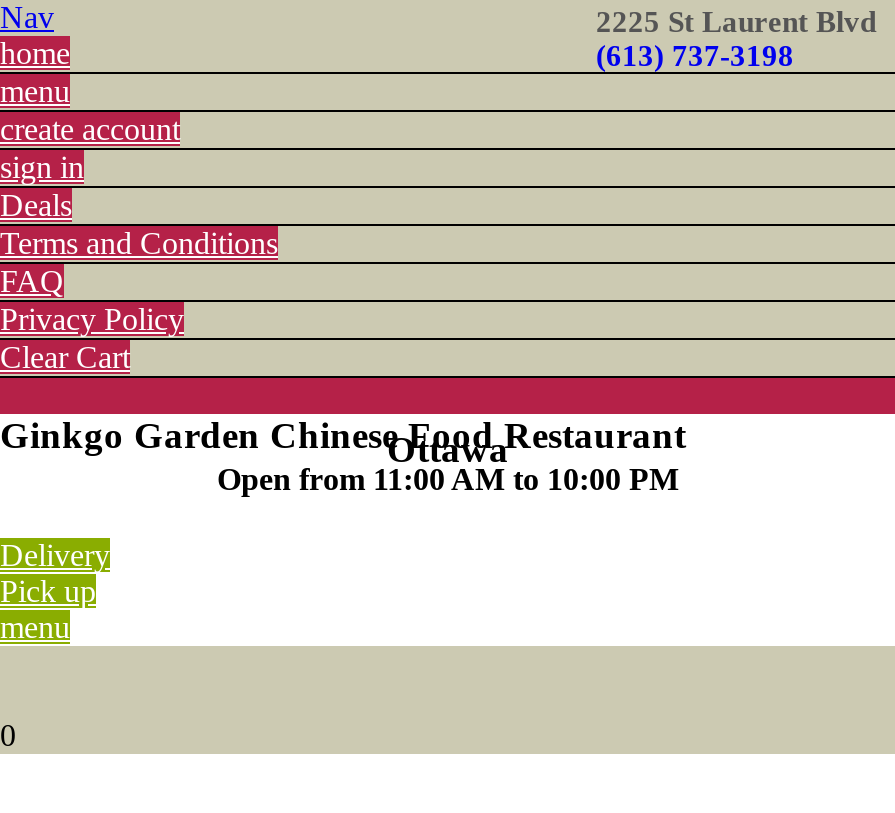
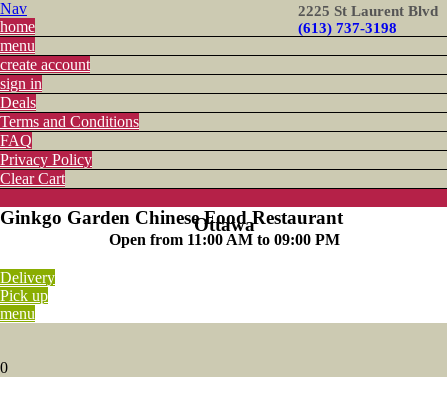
- Open from 11:00 AM to 10:00 PM
+ Open from 11:00 AM to 09:00 PM
